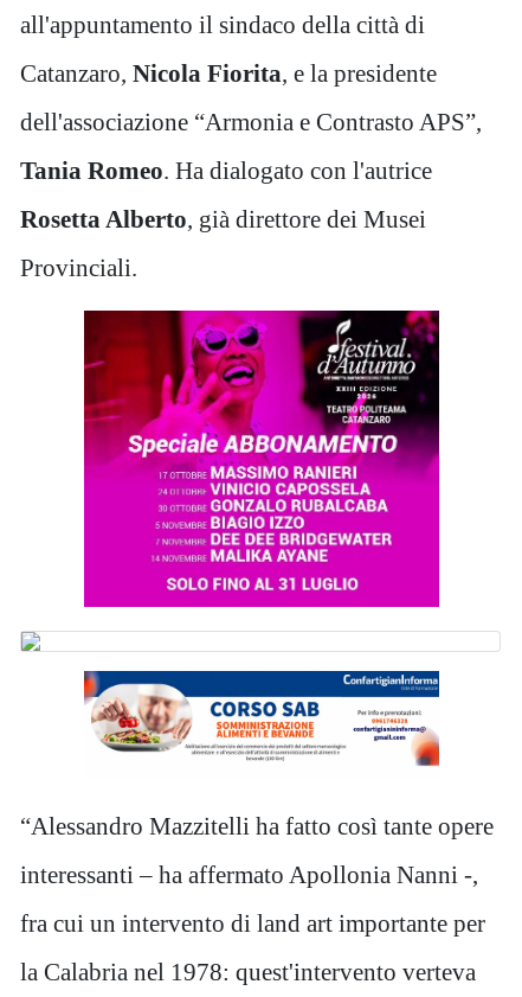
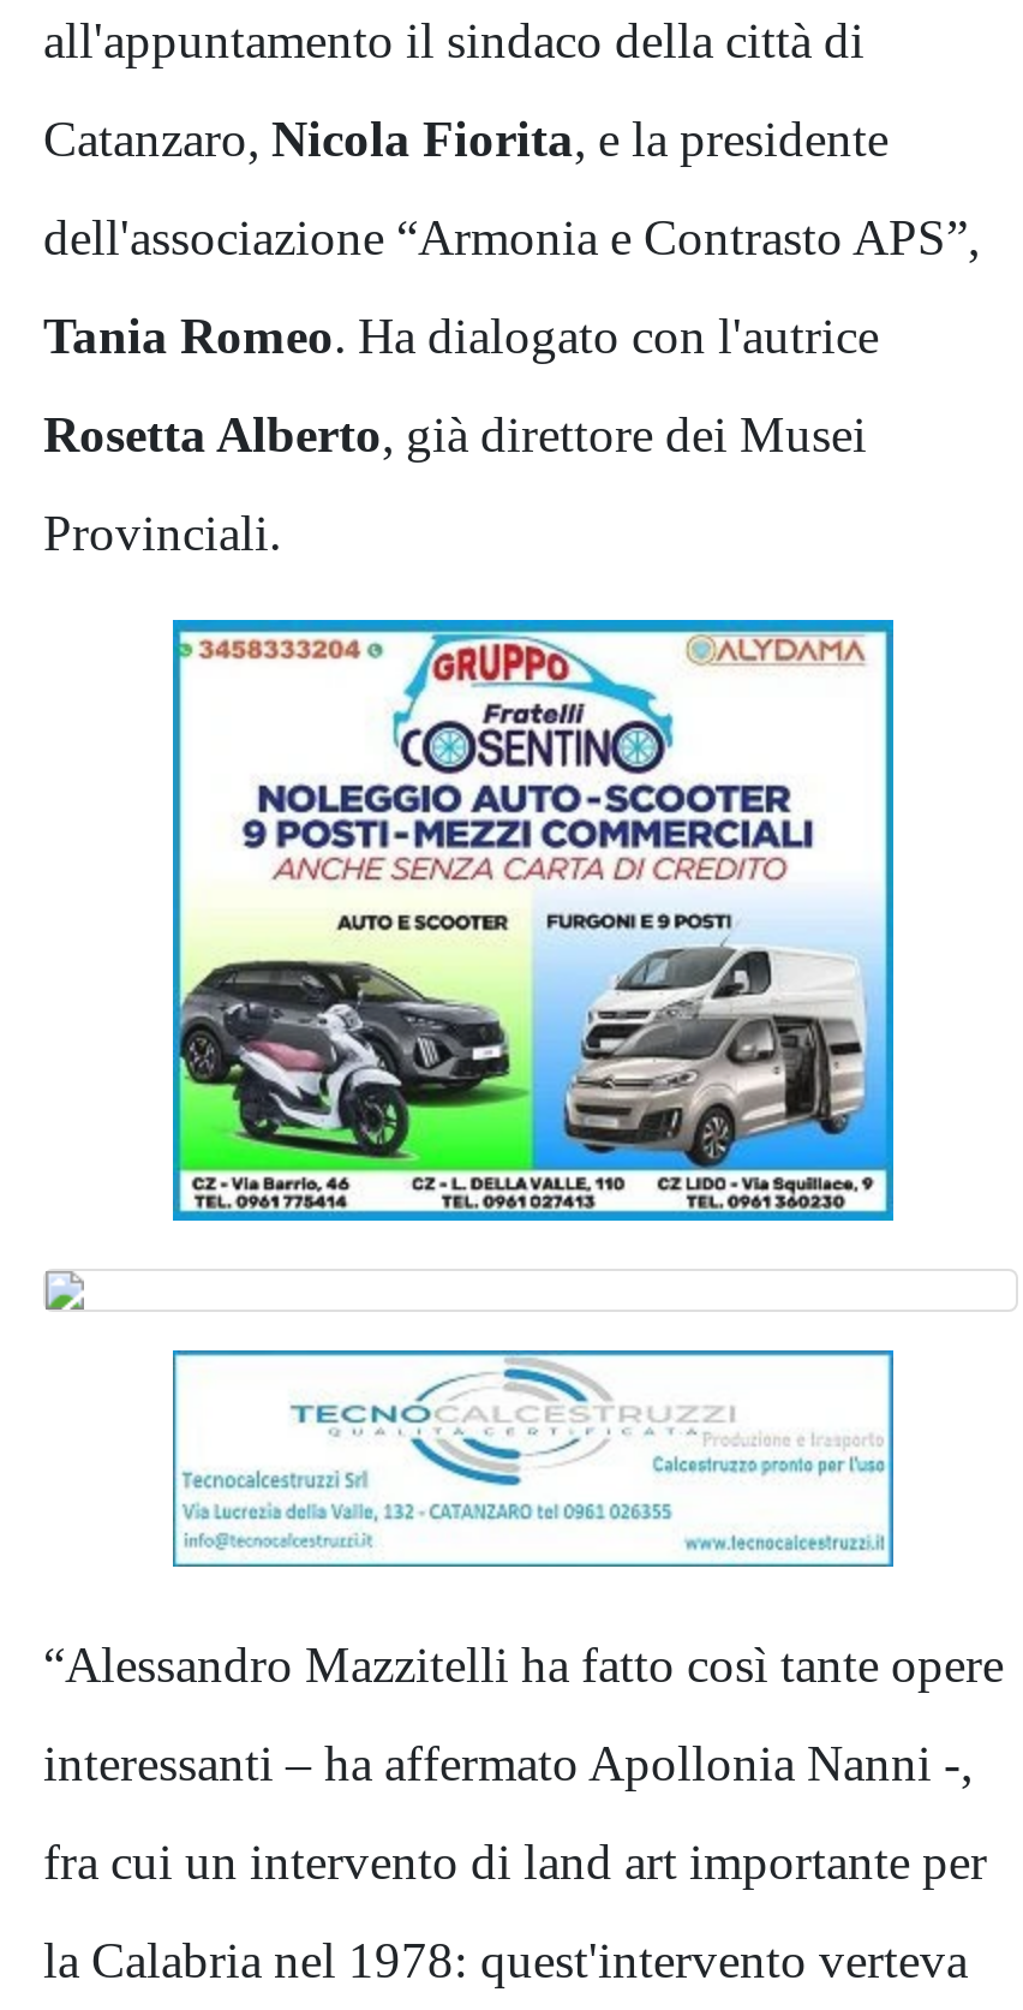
- [image]
+ [image]

- [image]
+ [image]
